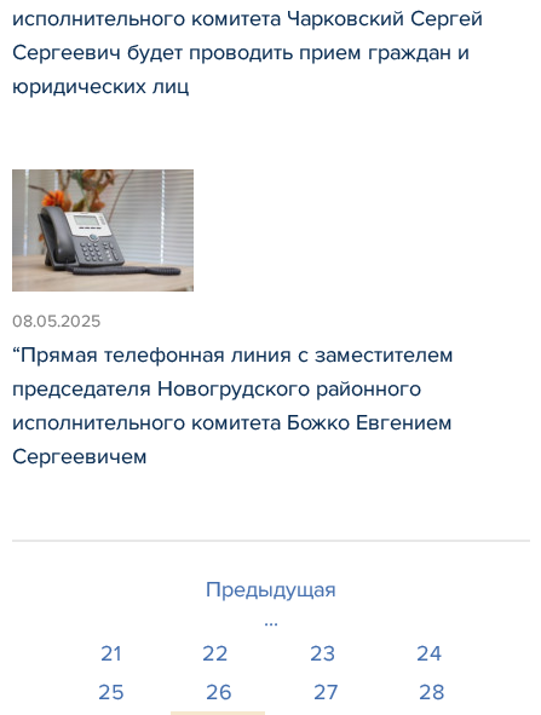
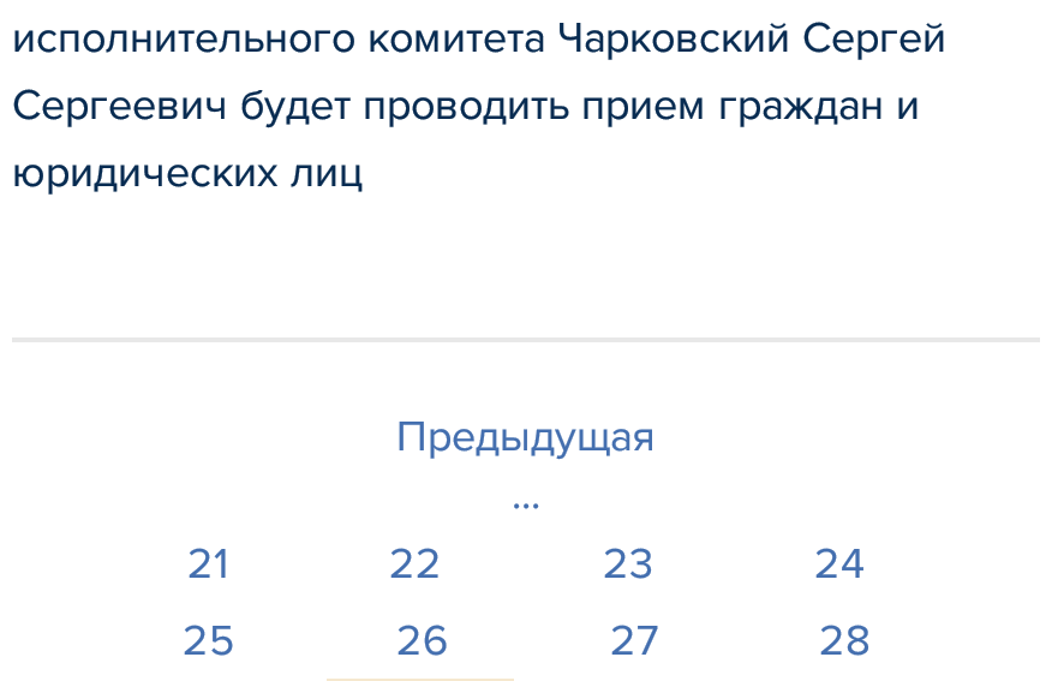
- [image]
- 08.05.2025
- “Прямая телефонная линия с заместителем
- председателя Новогрудского районного
- исполнительного комитета Божко Евгением
- Сергеевичем
